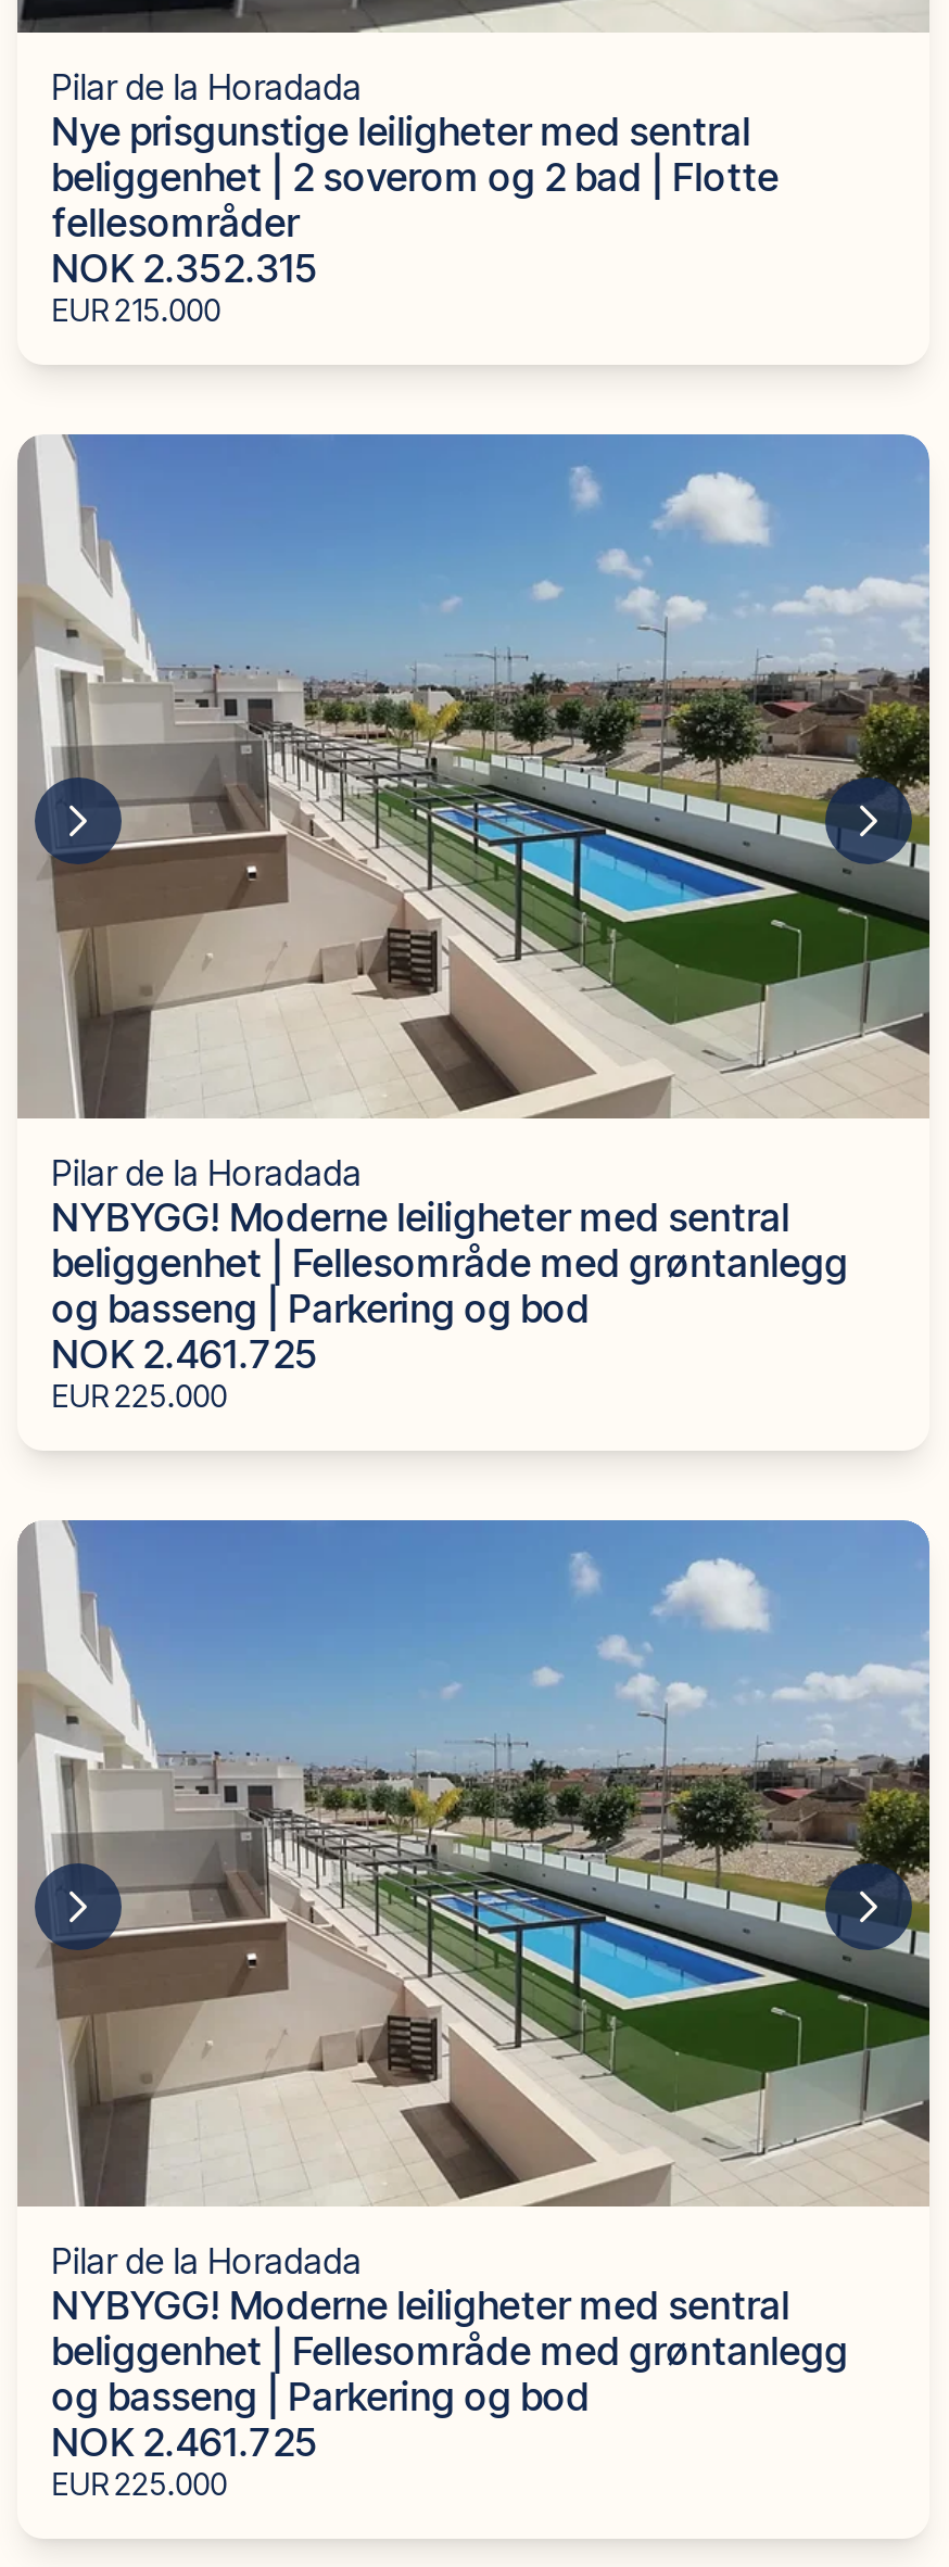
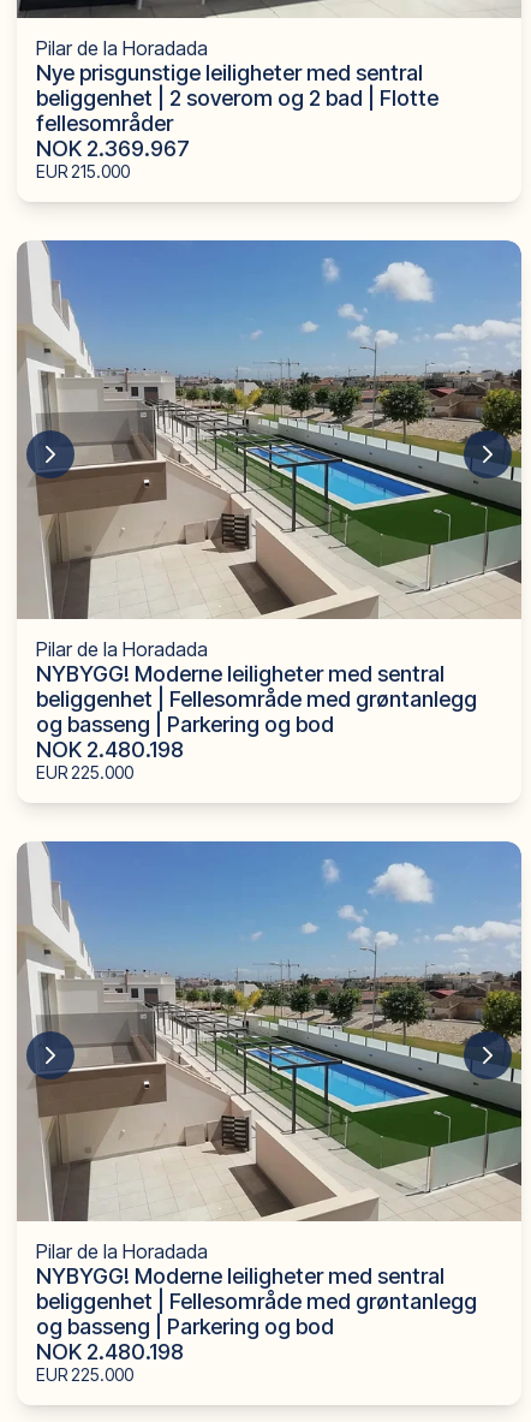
- NOK 2.352.315
+ NOK 2.369.967

- NOK 2.461.725
+ NOK 2.480.198

- NOK 2.461.725
+ NOK 2.480.198
